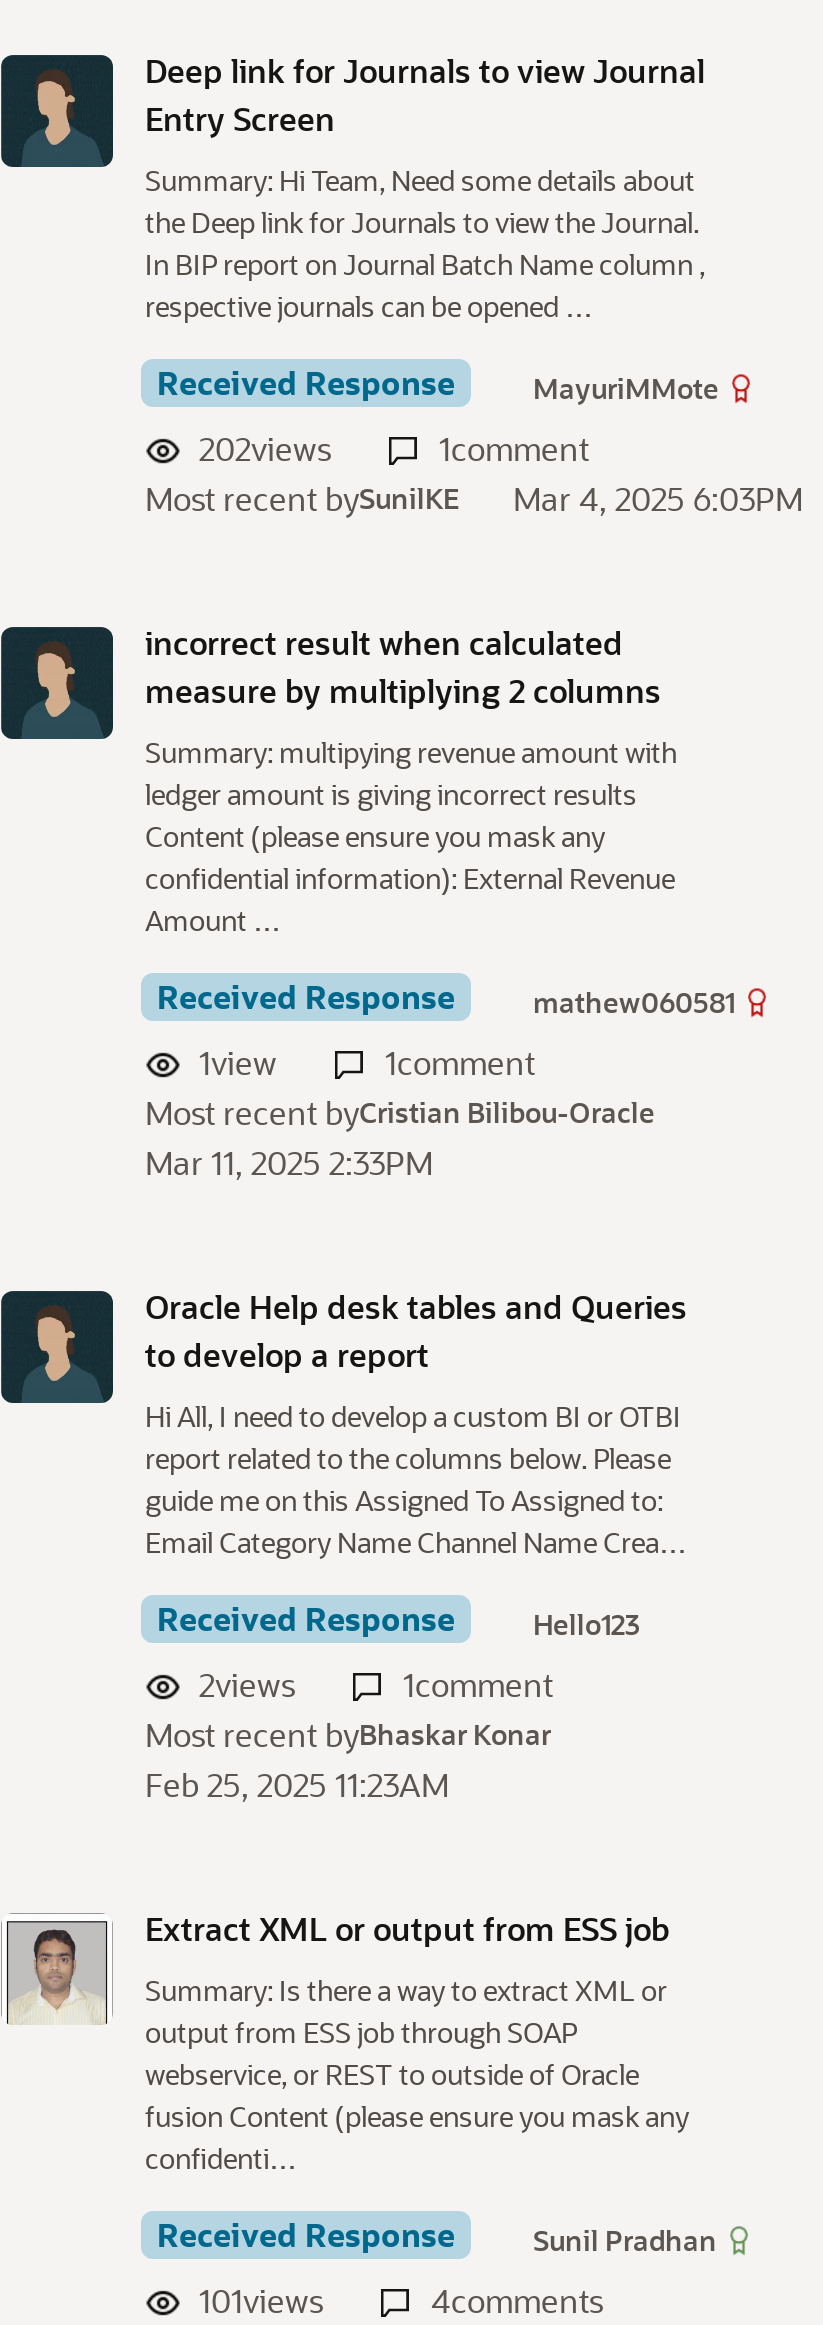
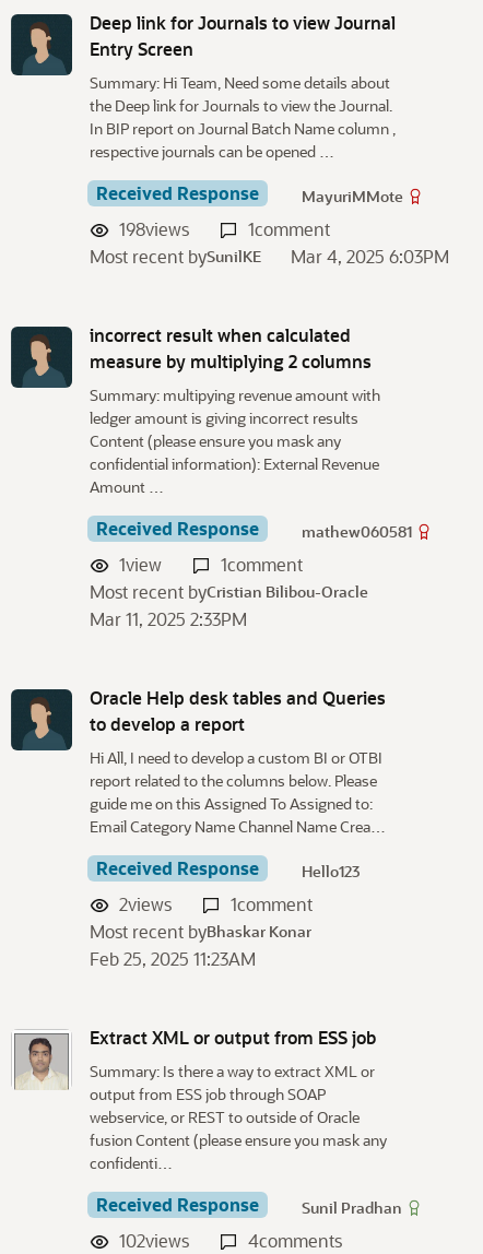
- 202views
+ 198views

- 101views
+ 102views
